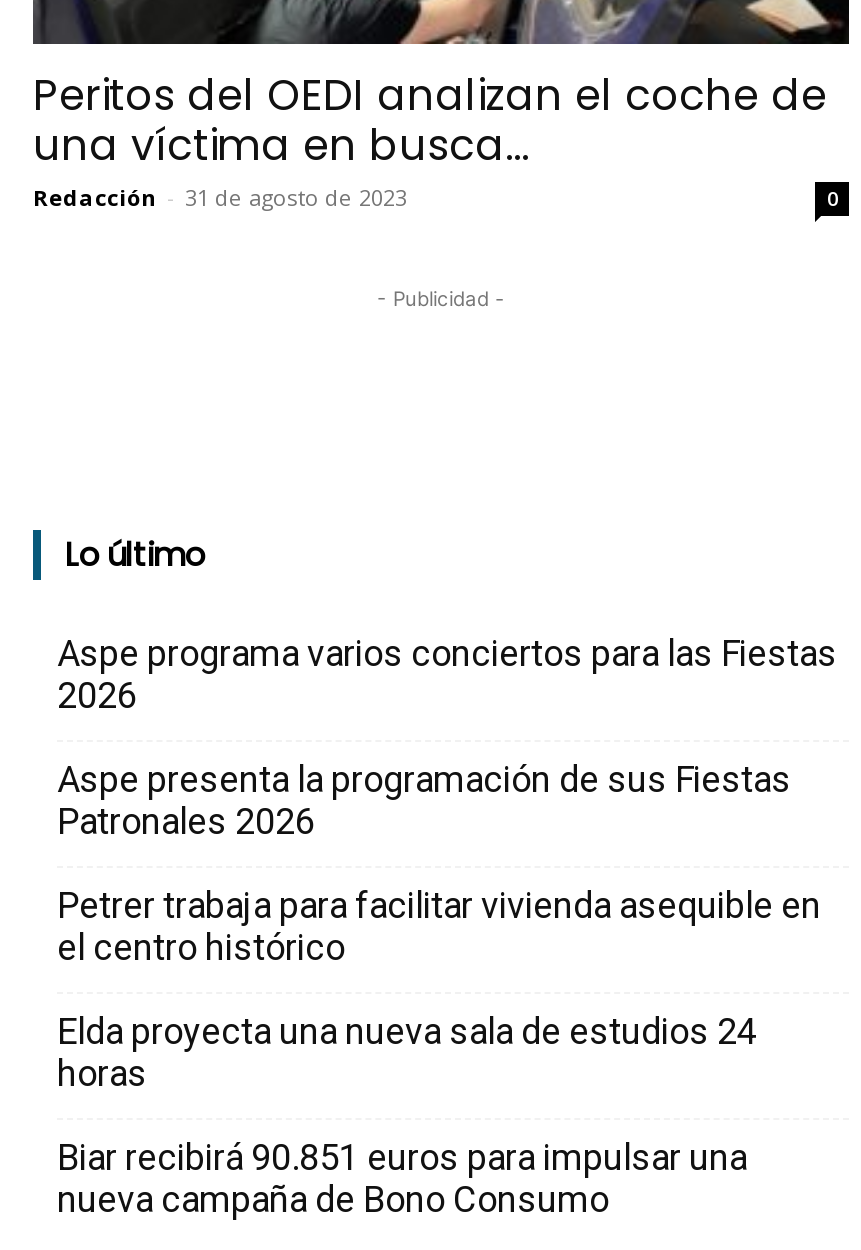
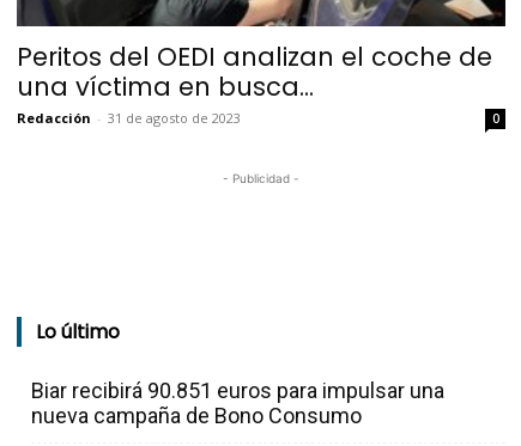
- Aspe programa varios conciertos para las Fiestas
- 2026
- Aspe presenta la programación de sus Fiestas
- Patronales 2026
- Petrer trabaja para facilitar vivienda asequible en
- el centro histórico
- Elda proyecta una nueva sala de estudios 24
- horas
